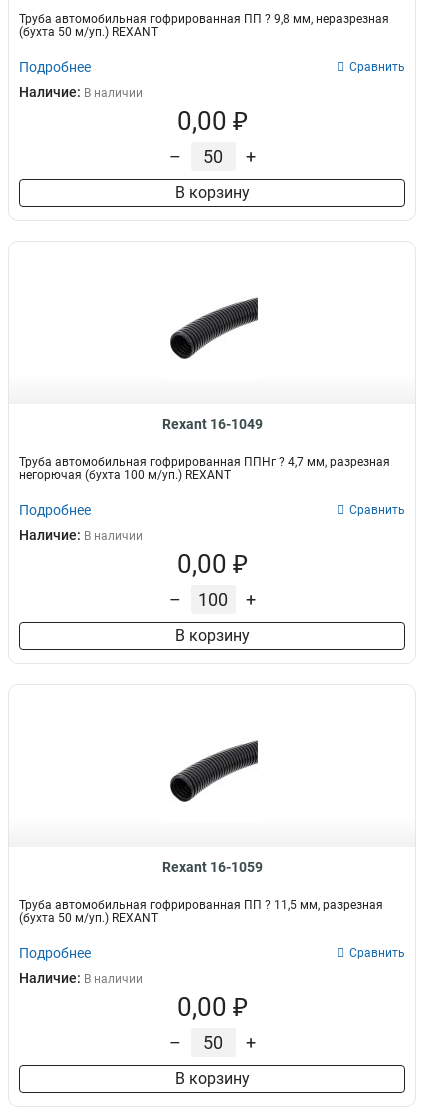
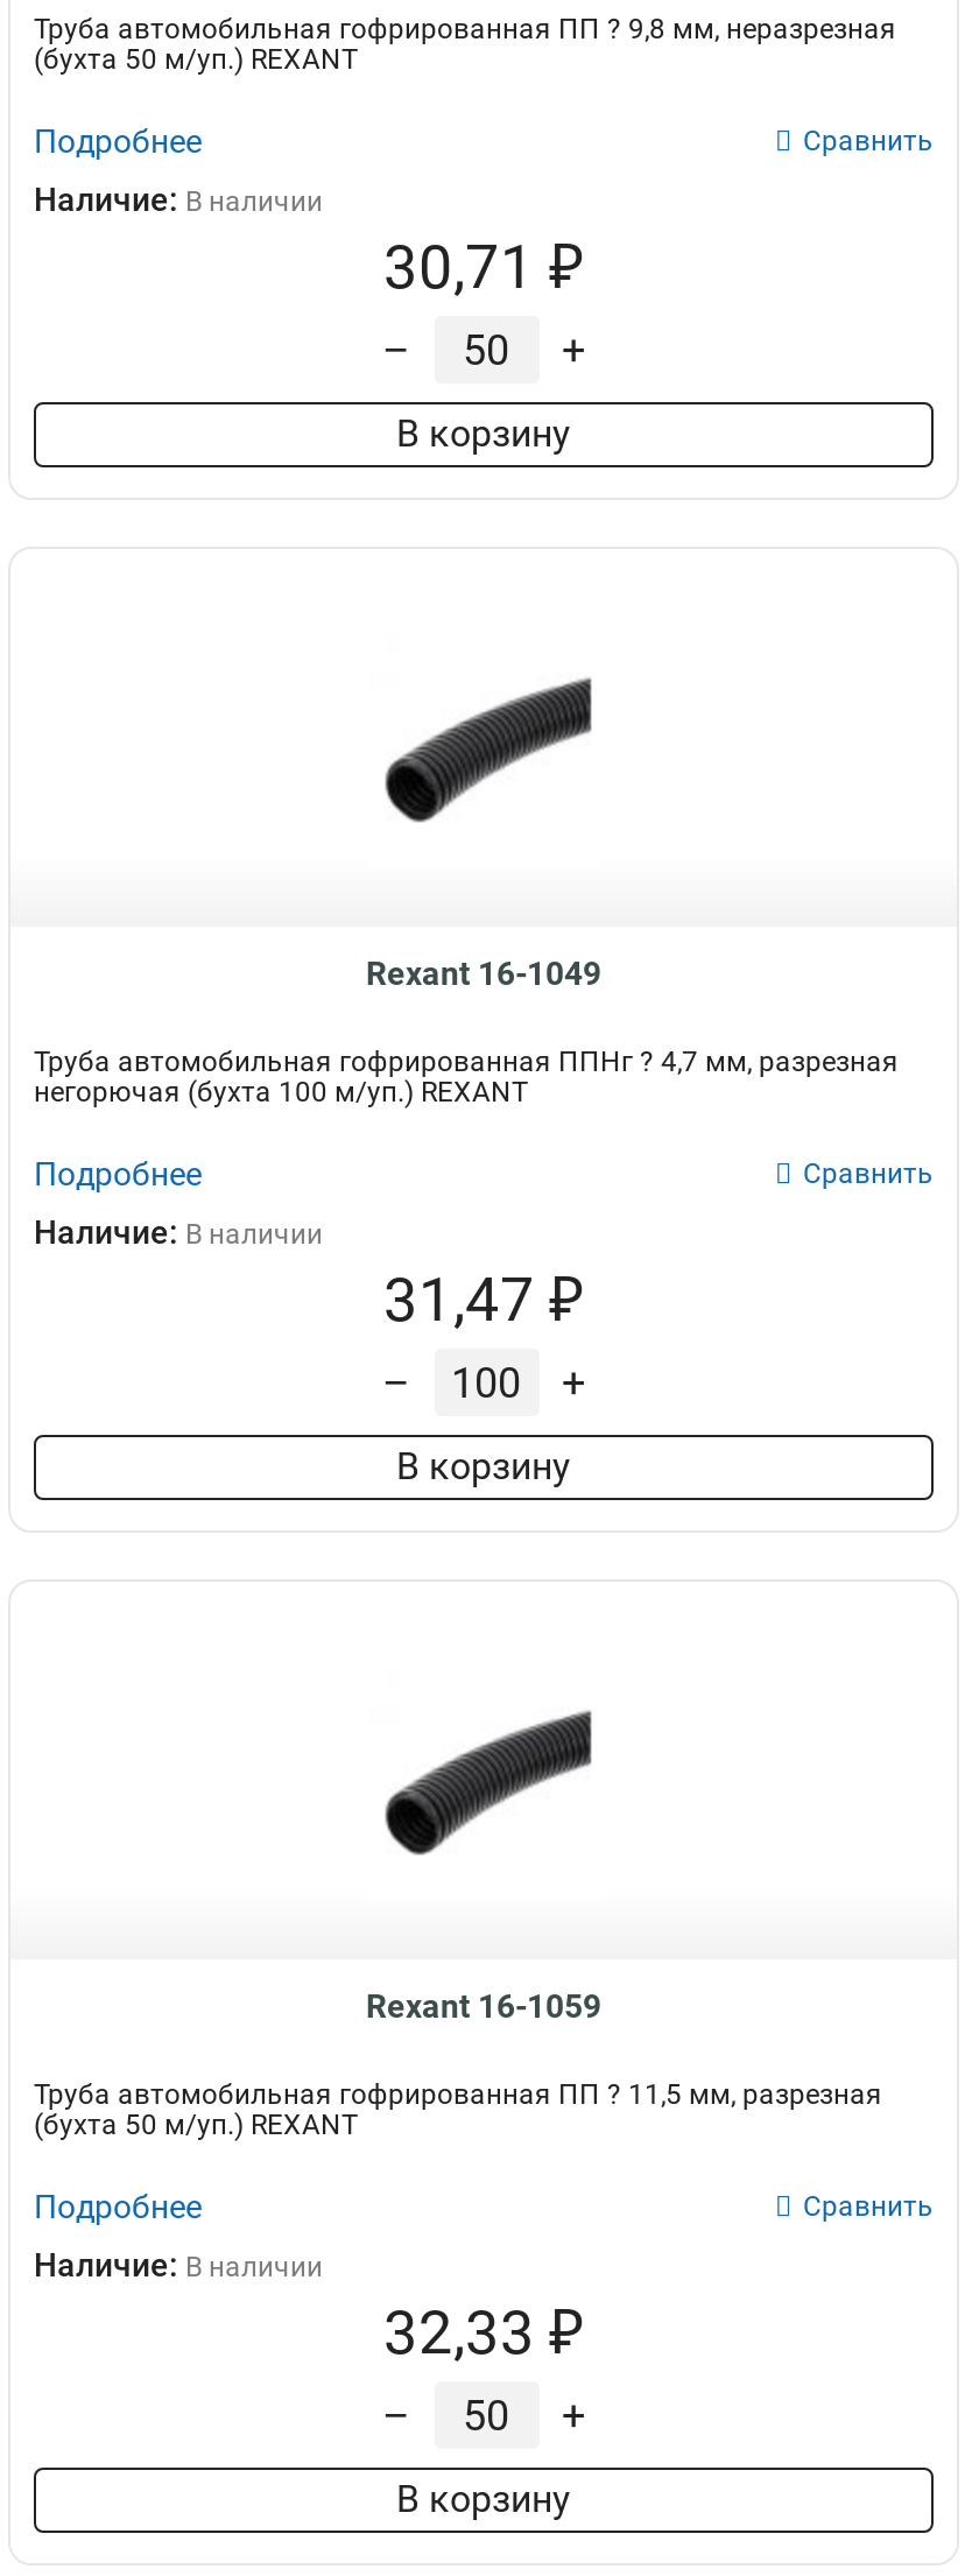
- 0,00 ₽
+ 30,71 ₽

- 0,00 ₽
+ 31,47 ₽

- 0,00 ₽
+ 32,33 ₽
